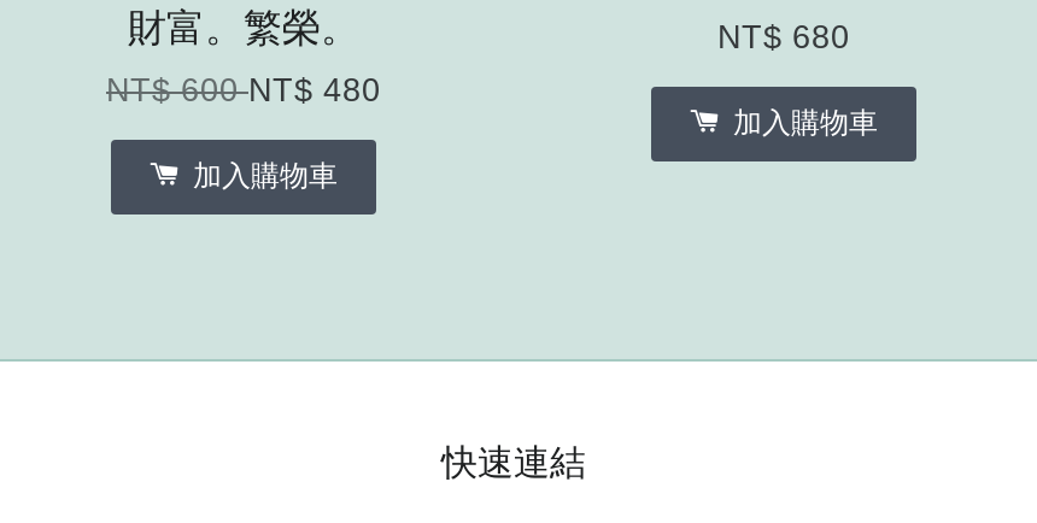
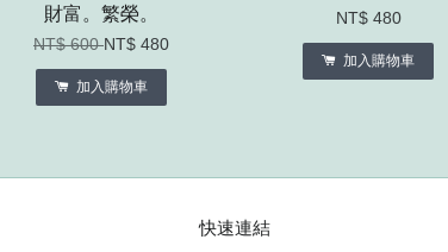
- NT$ 680
+ NT$ 480
